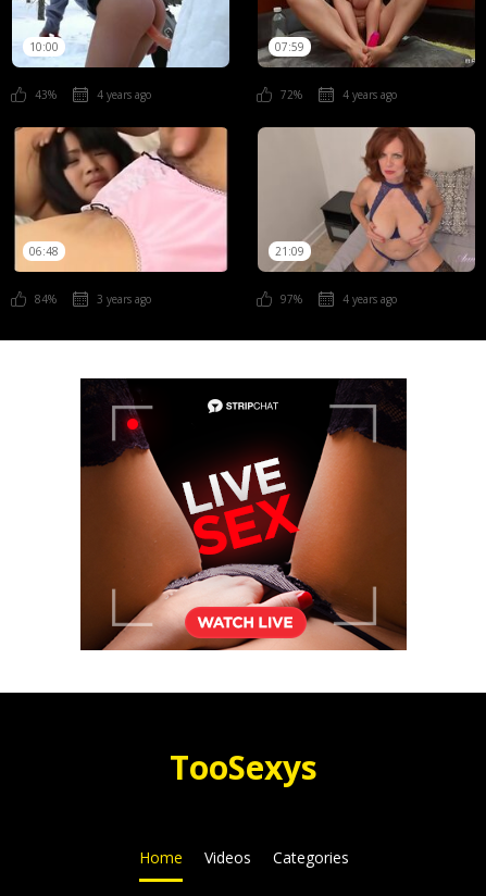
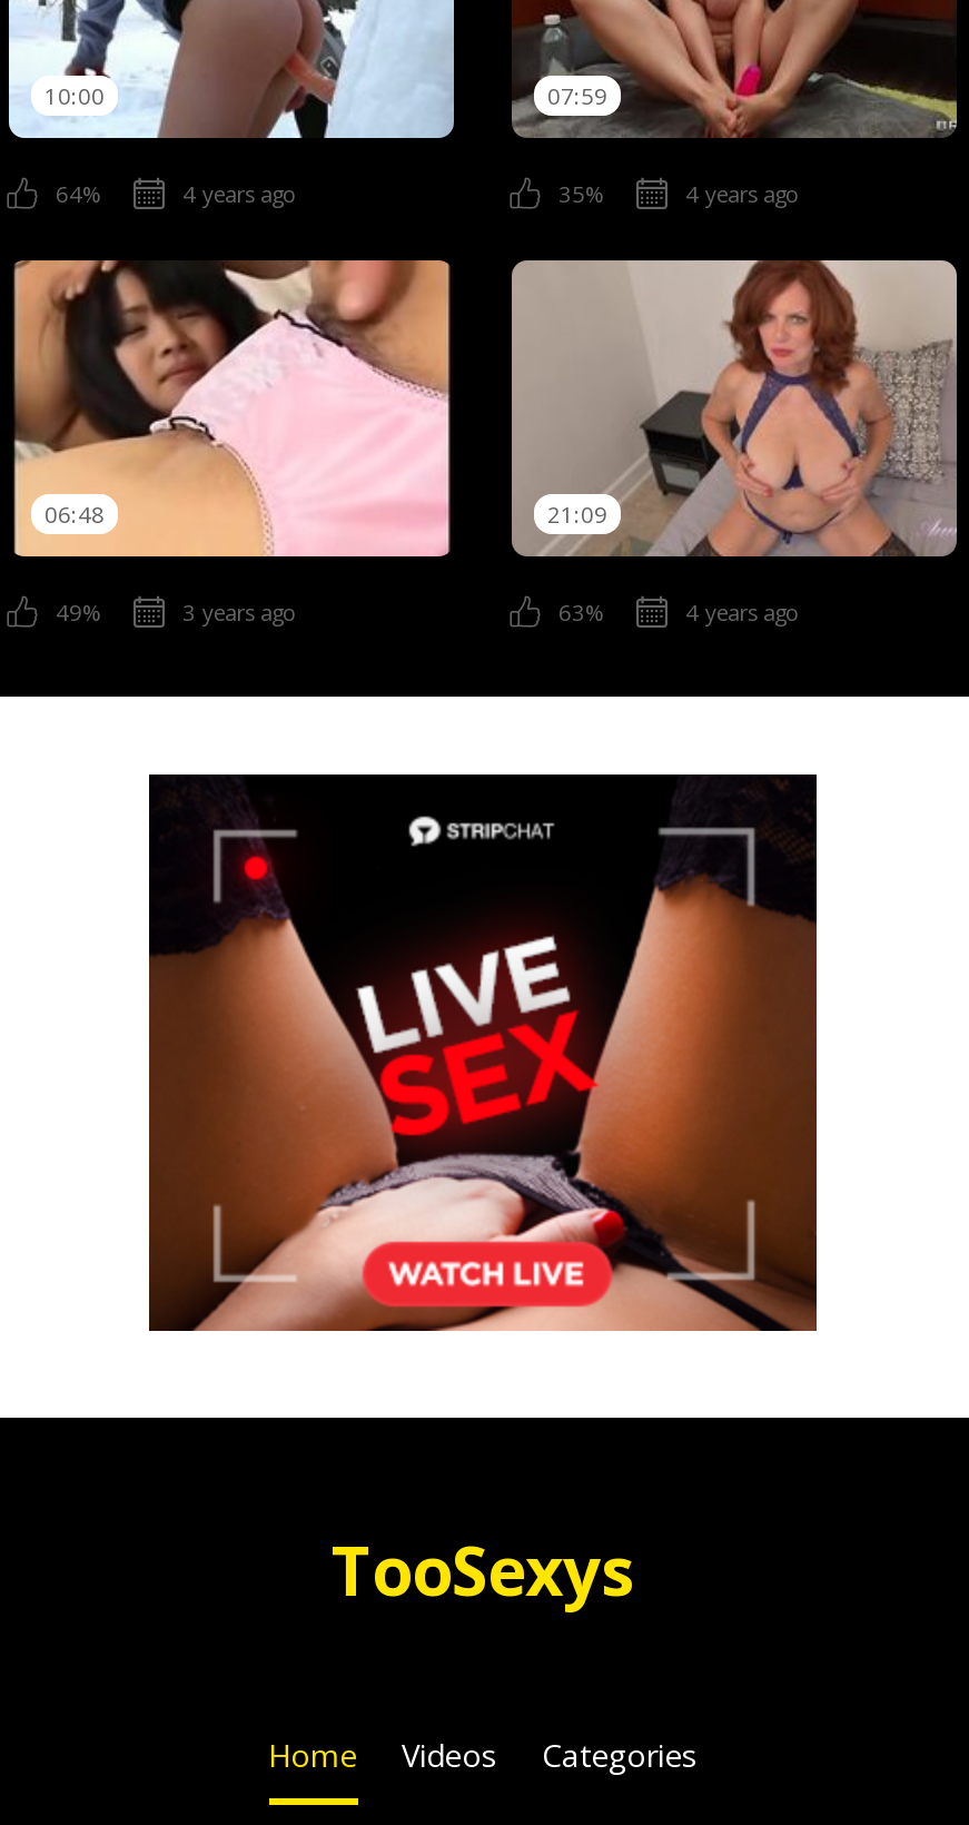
- 43%
+ 64%

- 72%
+ 35%

- 84%
+ 49%

- 97%
+ 63%
